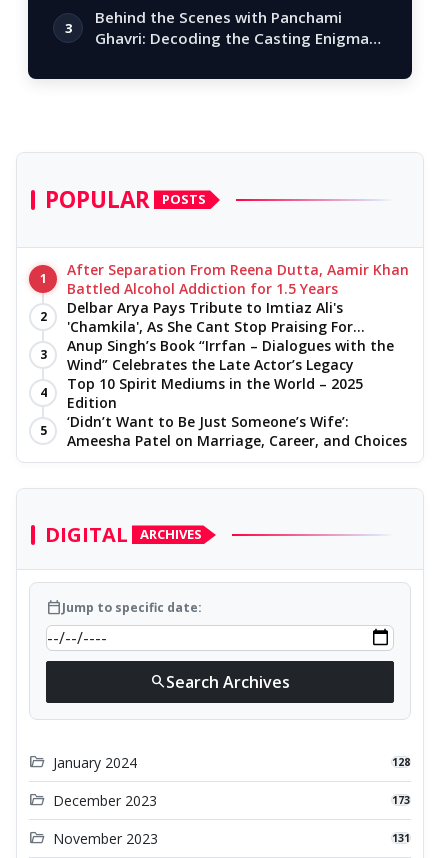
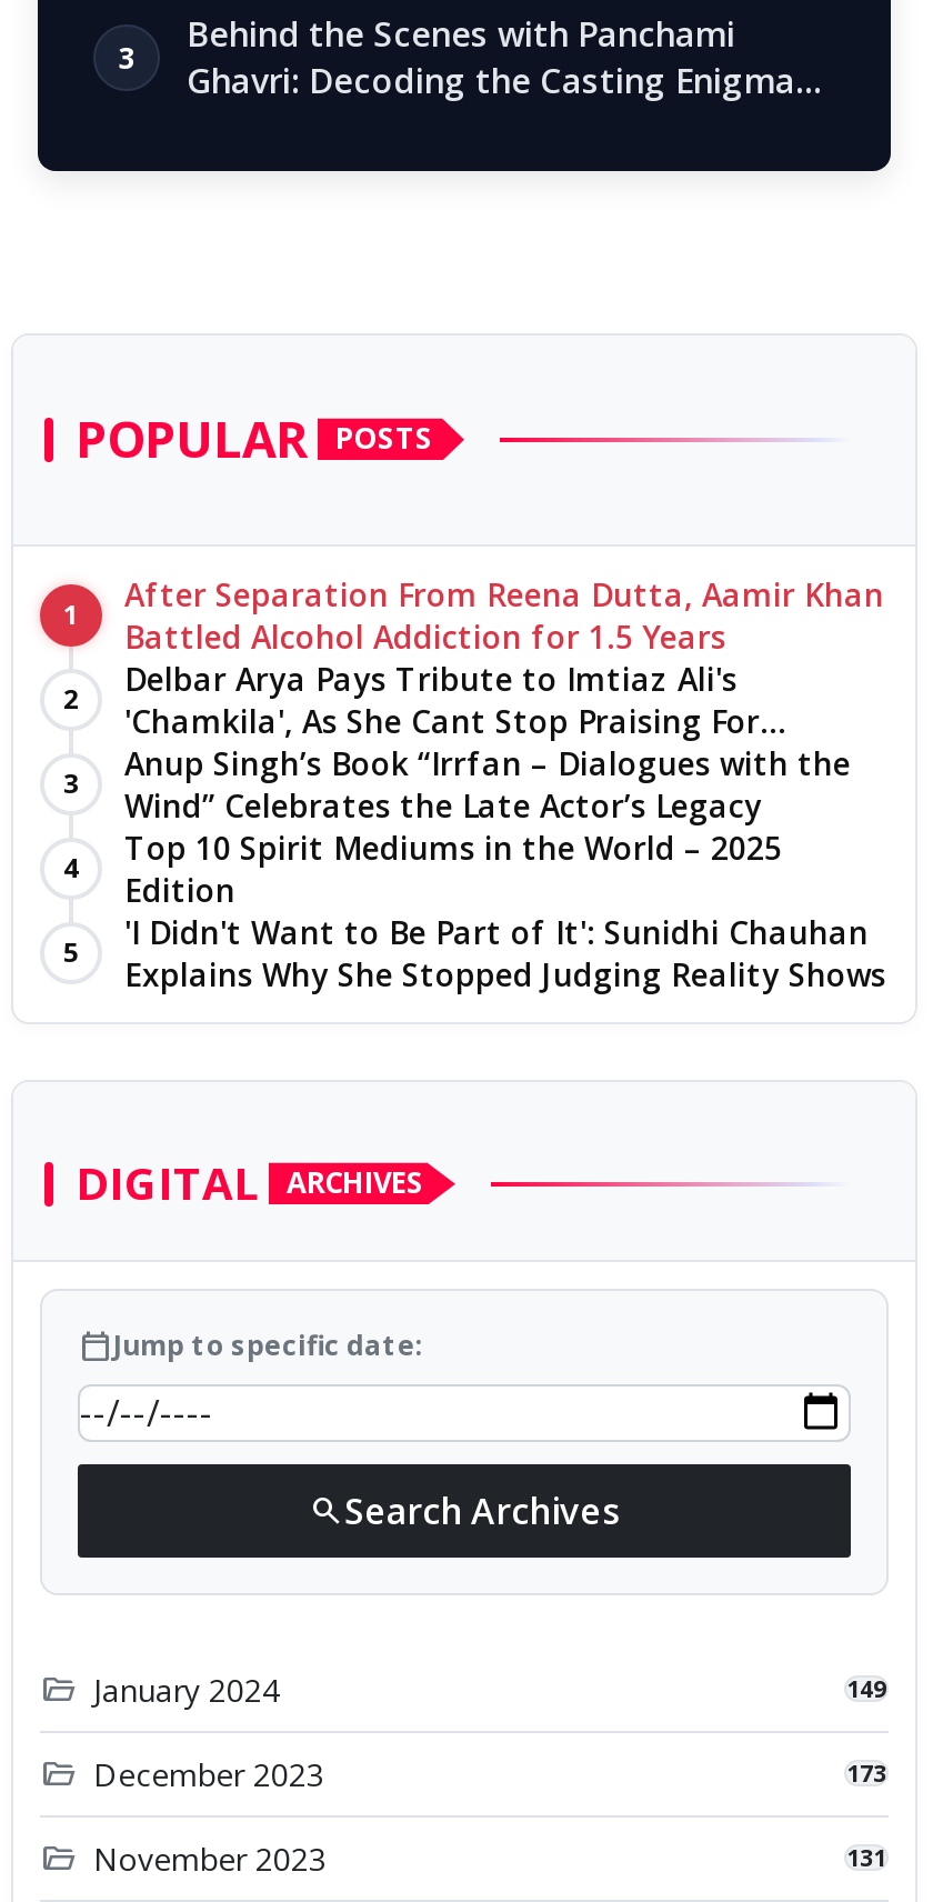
- ‘Didn’t Want to Be Just Someone’s Wife’:
- Ameesha Patel on Marriage, Career, and Choices
+ 'I Didn't Want to Be Part of It': Sunidhi Chauhan
+ Explains Why She Stopped Judging Reality Shows

- 128
+ 149
